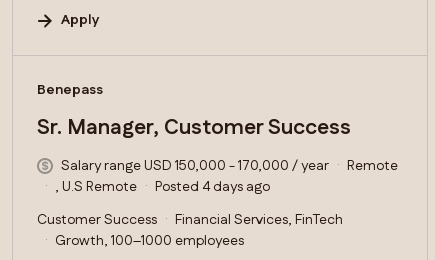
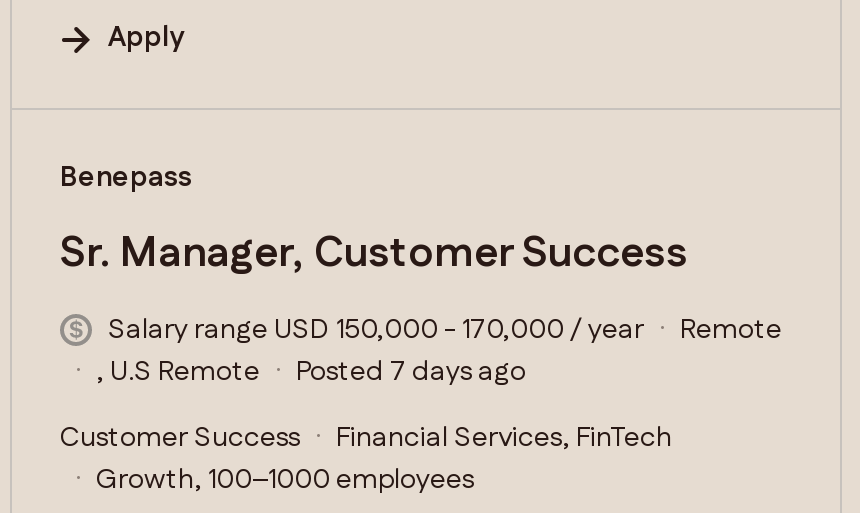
- Posted 4 days ago
+ Posted 7 days ago
